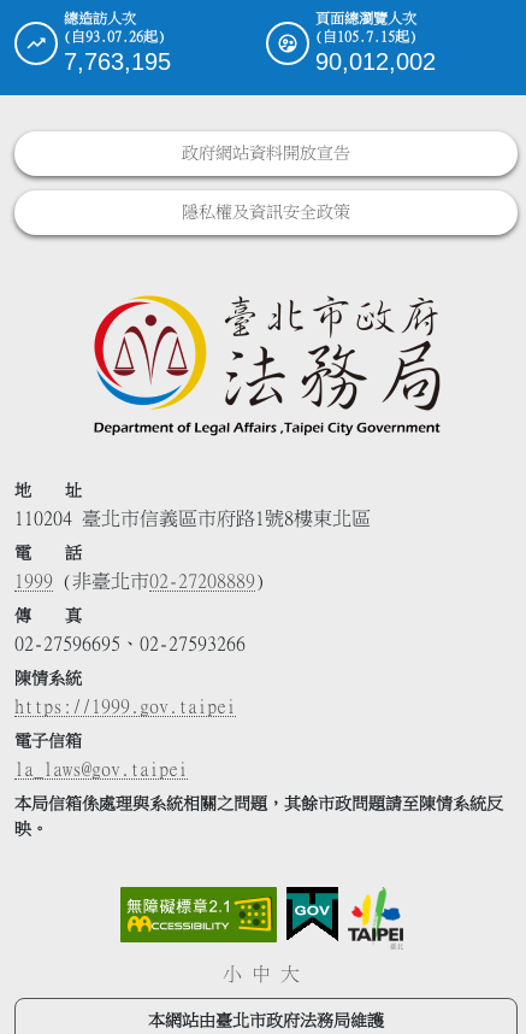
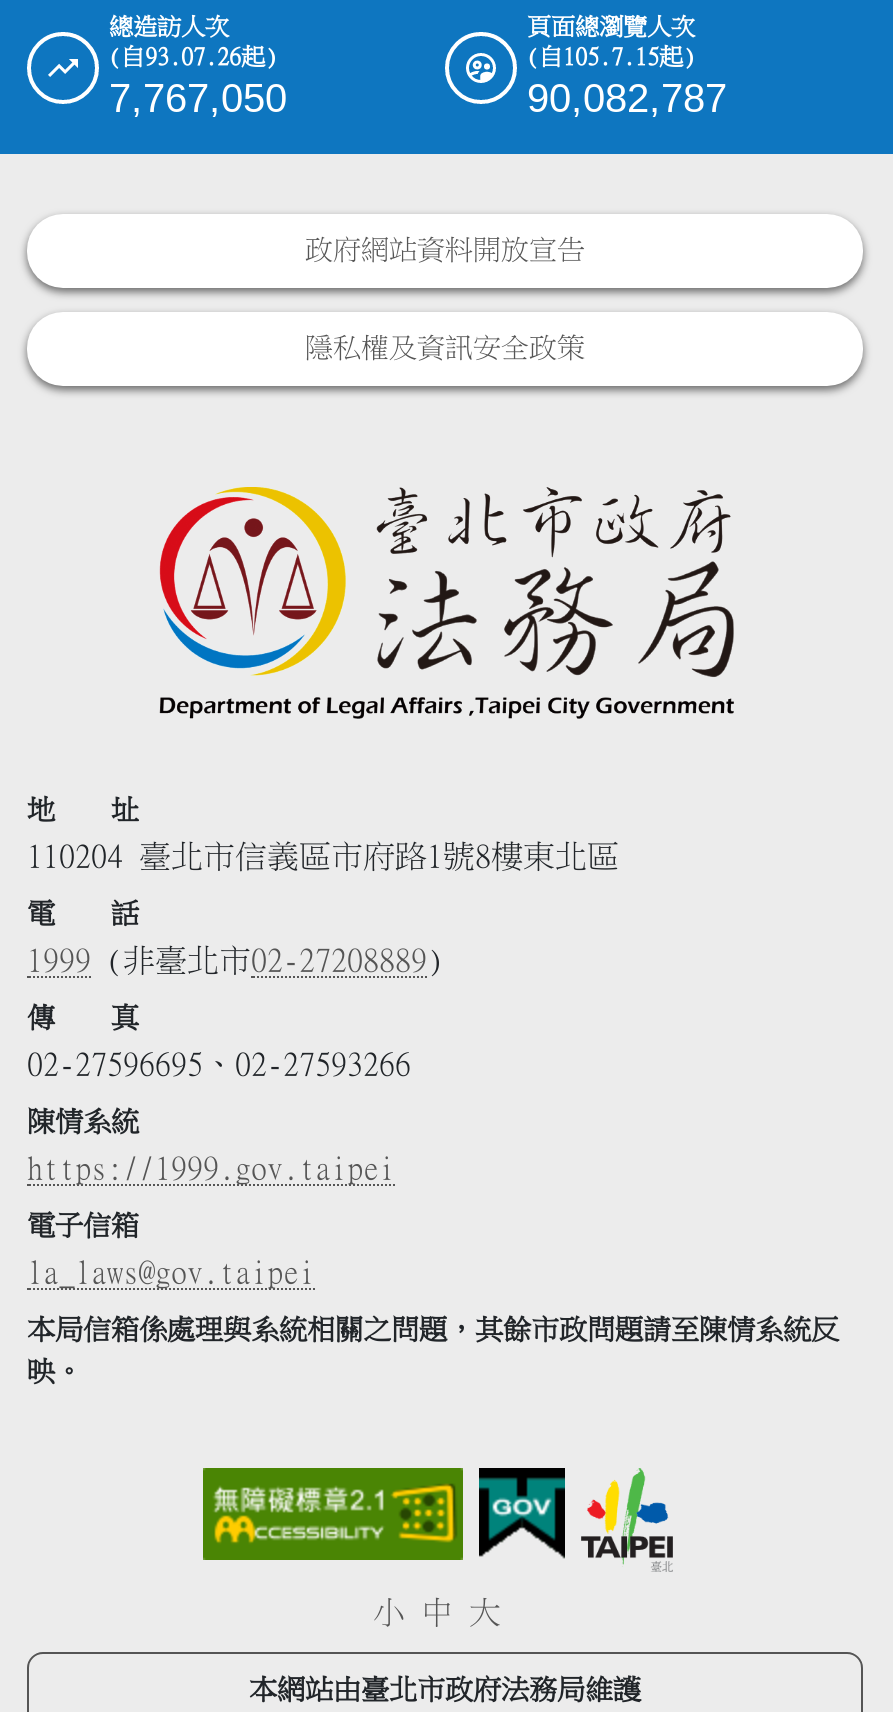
- 7,763,195
+ 7,767,050

- 90,012,002
+ 90,082,787
